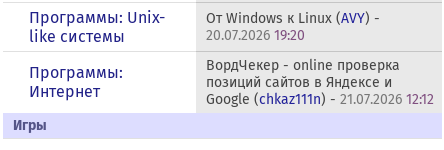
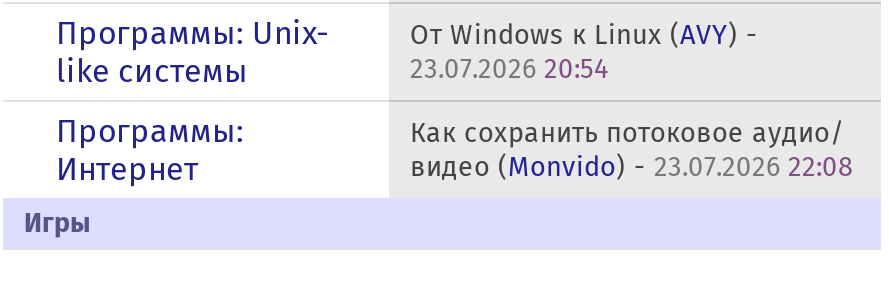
- 20.07.2026 19:20
+ 23.07.2026 20:54

- ВордЧекер - online проверка
- позиций сайтов в Яндексе и
- Google (chkaz111n) - 21.07.2026 12:12
+ Как сохранить потоковое аудио/
+ видео (Monvido) - 23.07.2026 22:08
